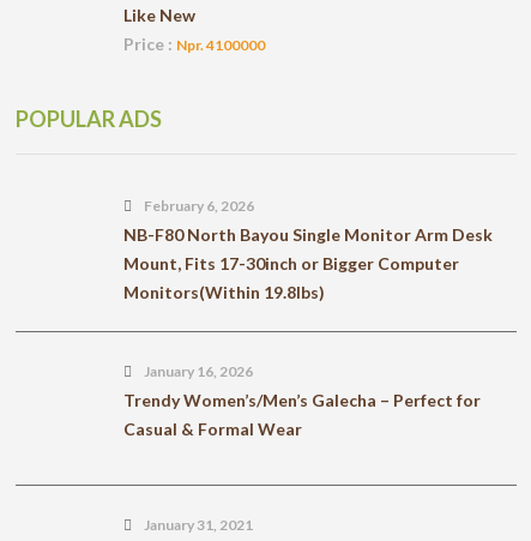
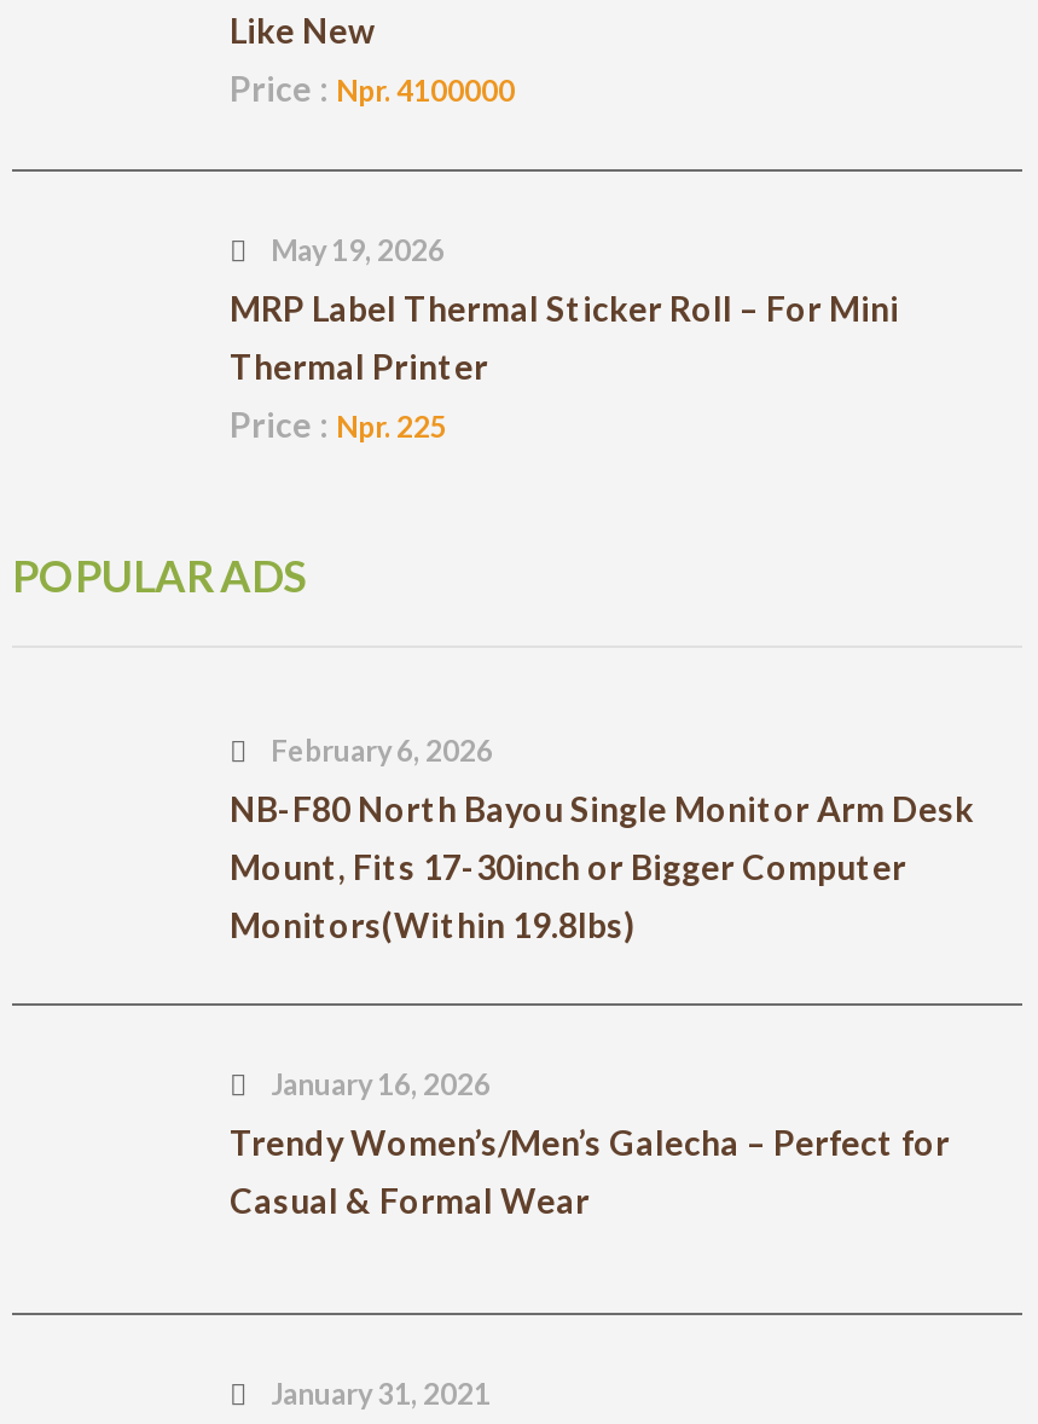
+ May 19, 2026
+ MRP Label Thermal Sticker Roll – For Mini
+ Thermal Printer
+ Price : Npr. 225
